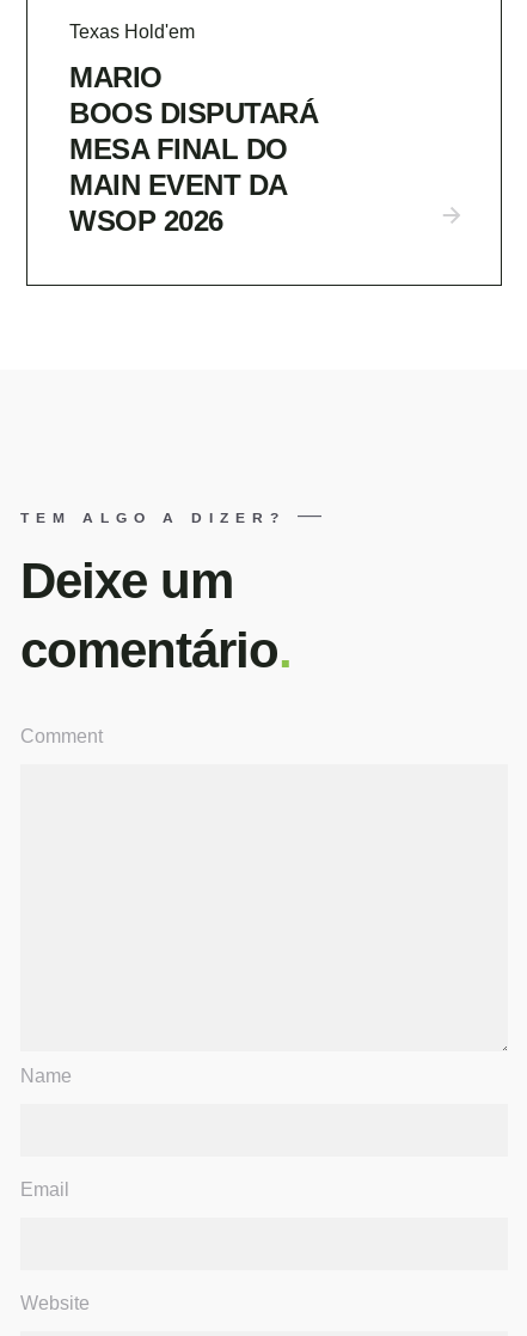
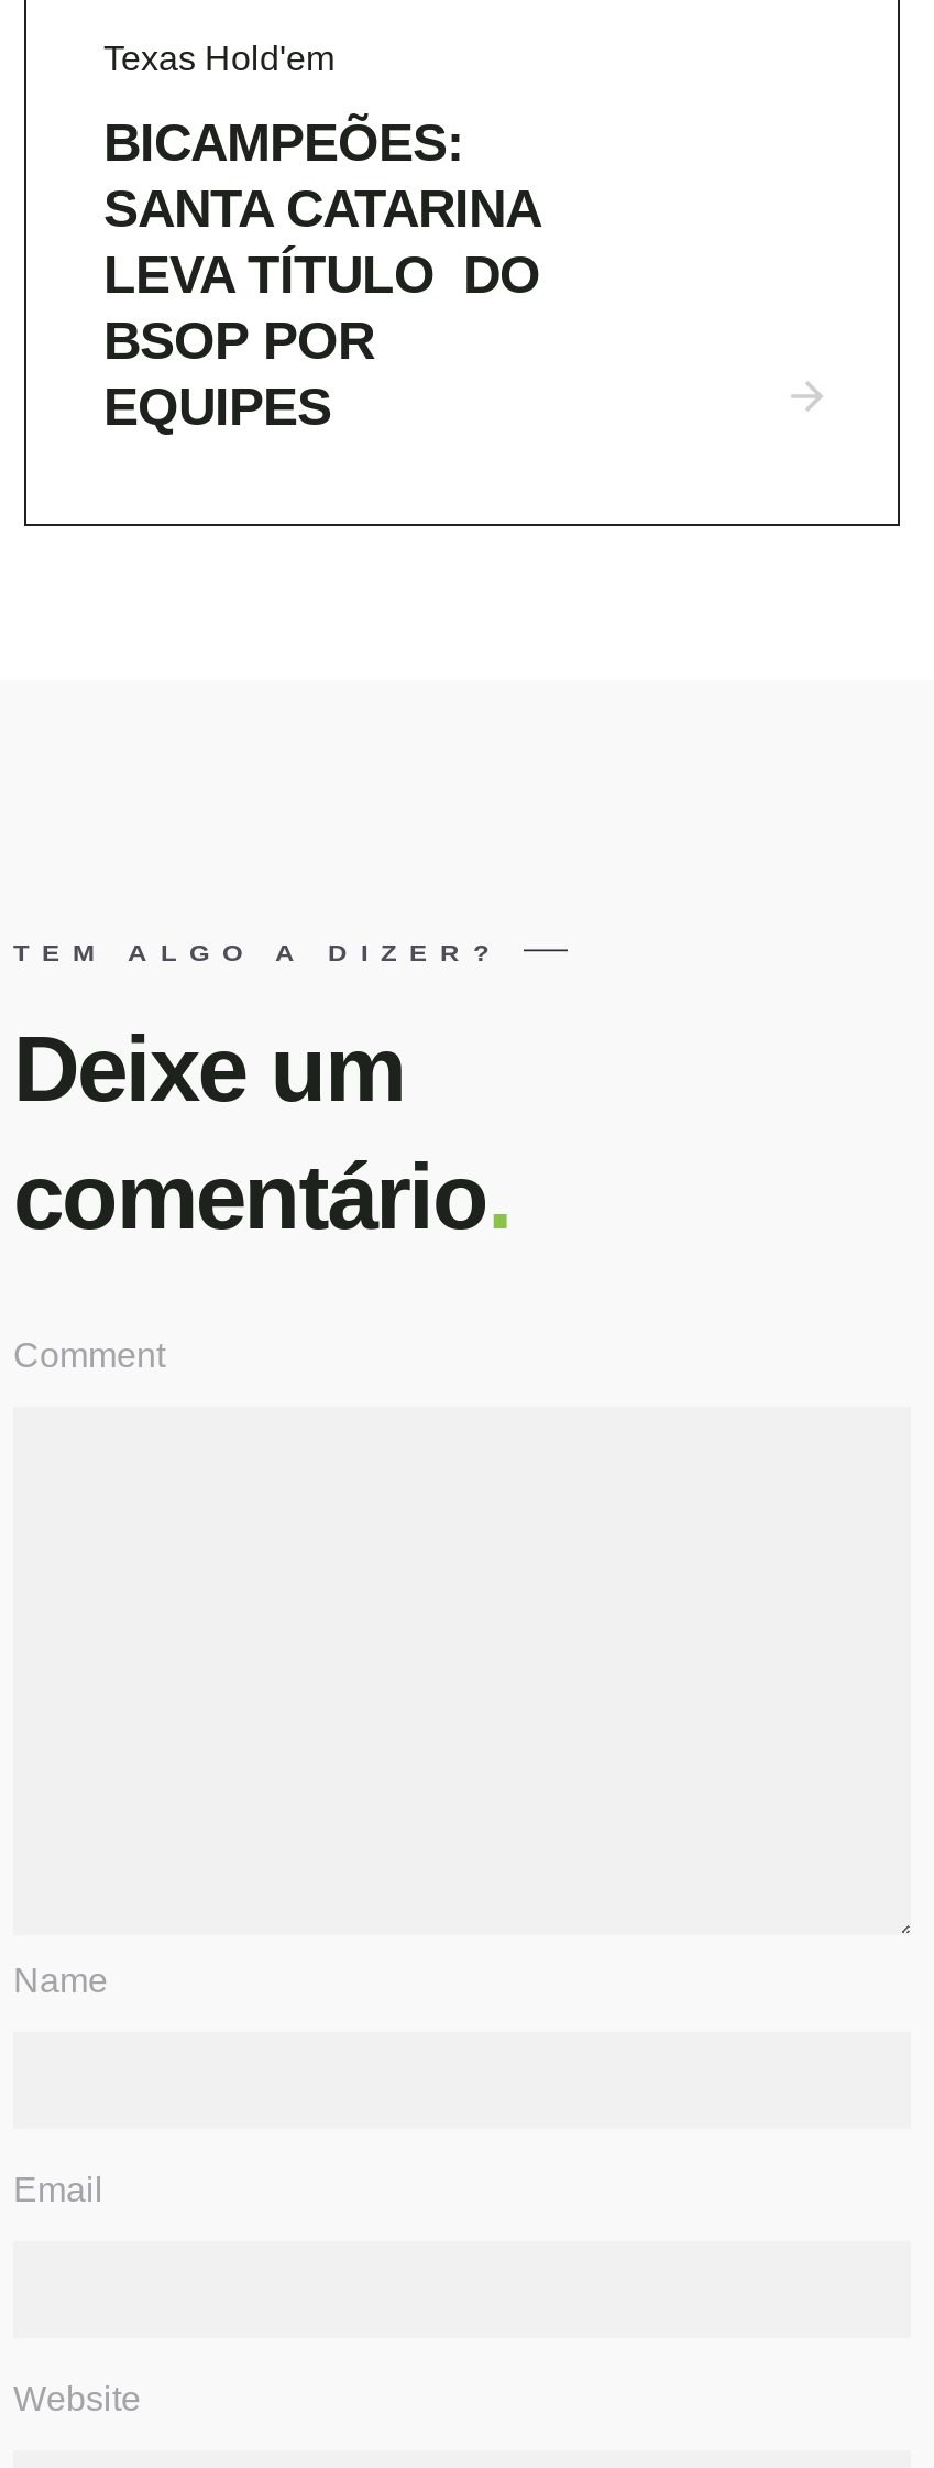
- MARIO
- BOOS DISPUTARÁ
- MESA FINAL DO
- MAIN EVENT DA
- WSOP 2026
+ BICAMPEÕES:
+ SANTA CATARINA
+ LEVA TÍTULO DO
+ BSOP POR
+ EQUIPES
